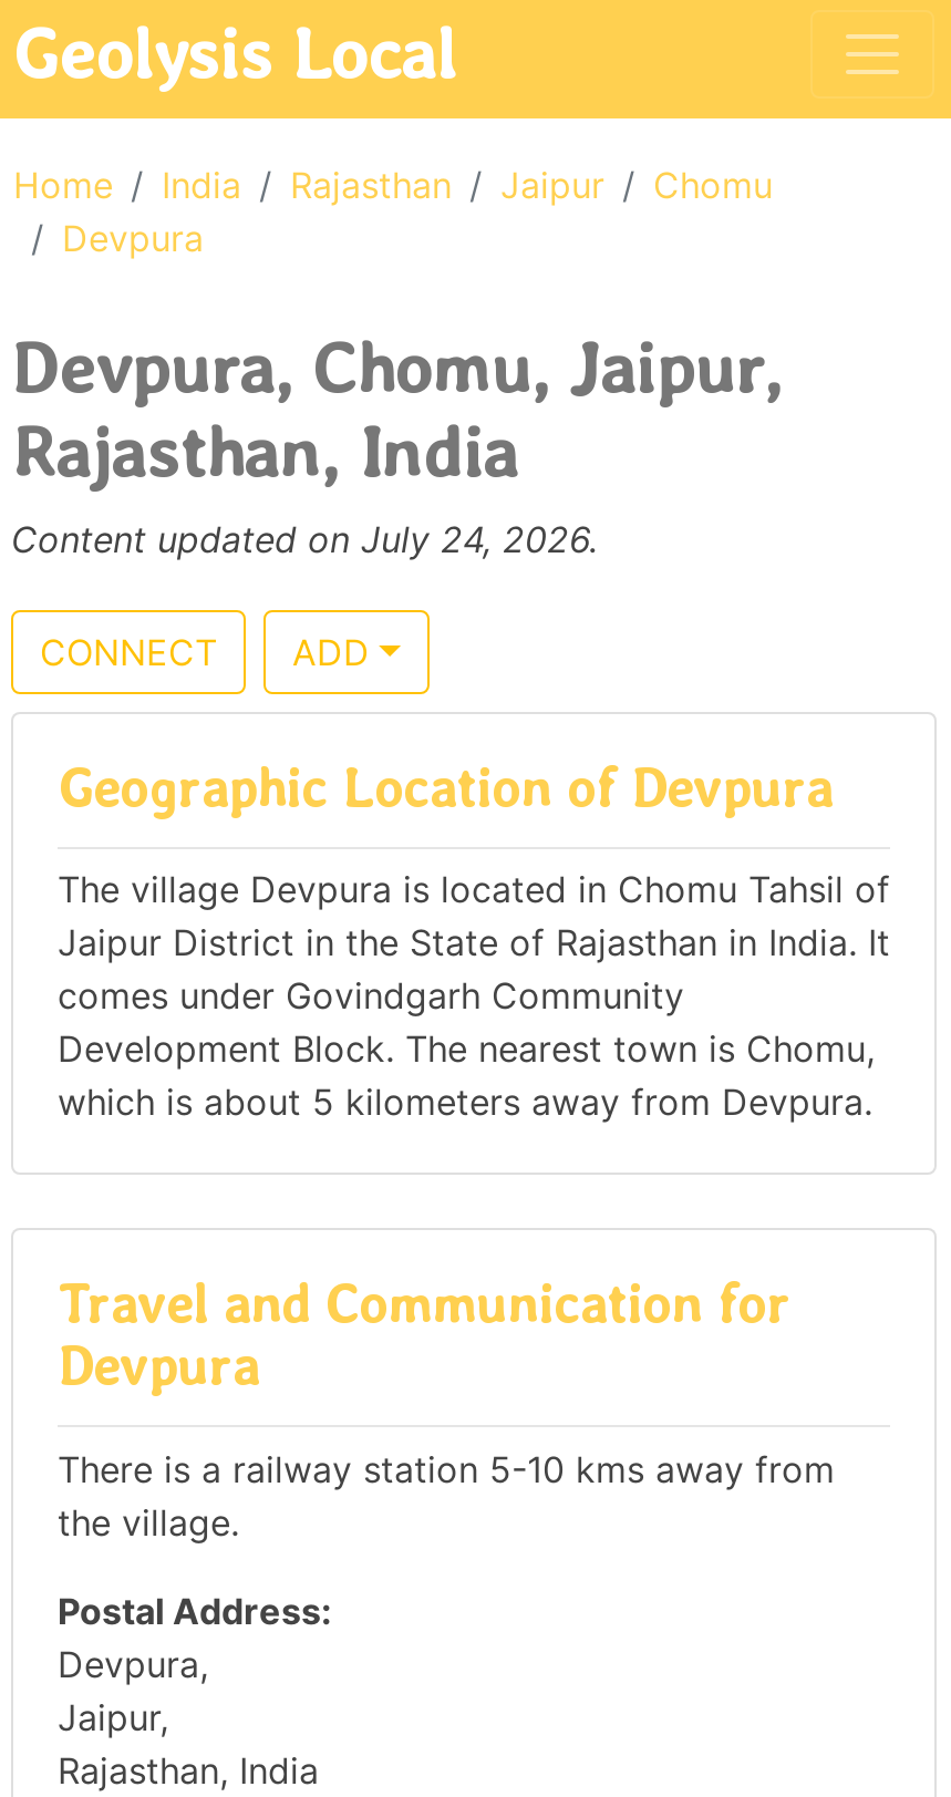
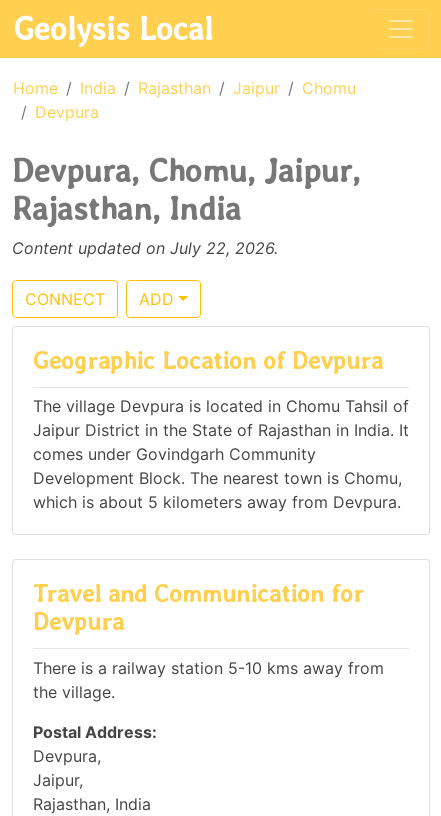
- Content updated on July 24, 2026.
+ Content updated on July 22, 2026.
